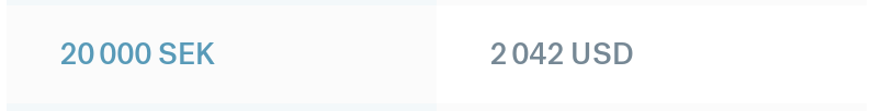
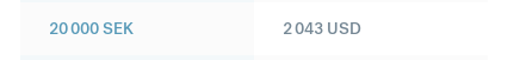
- 2 042 USD
+ 2 043 USD
